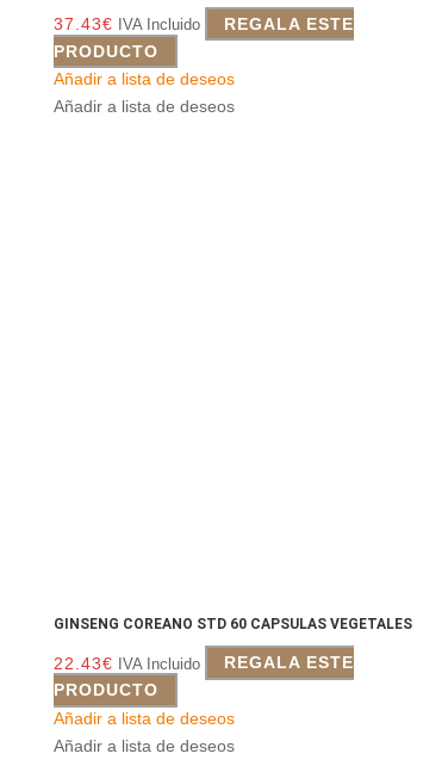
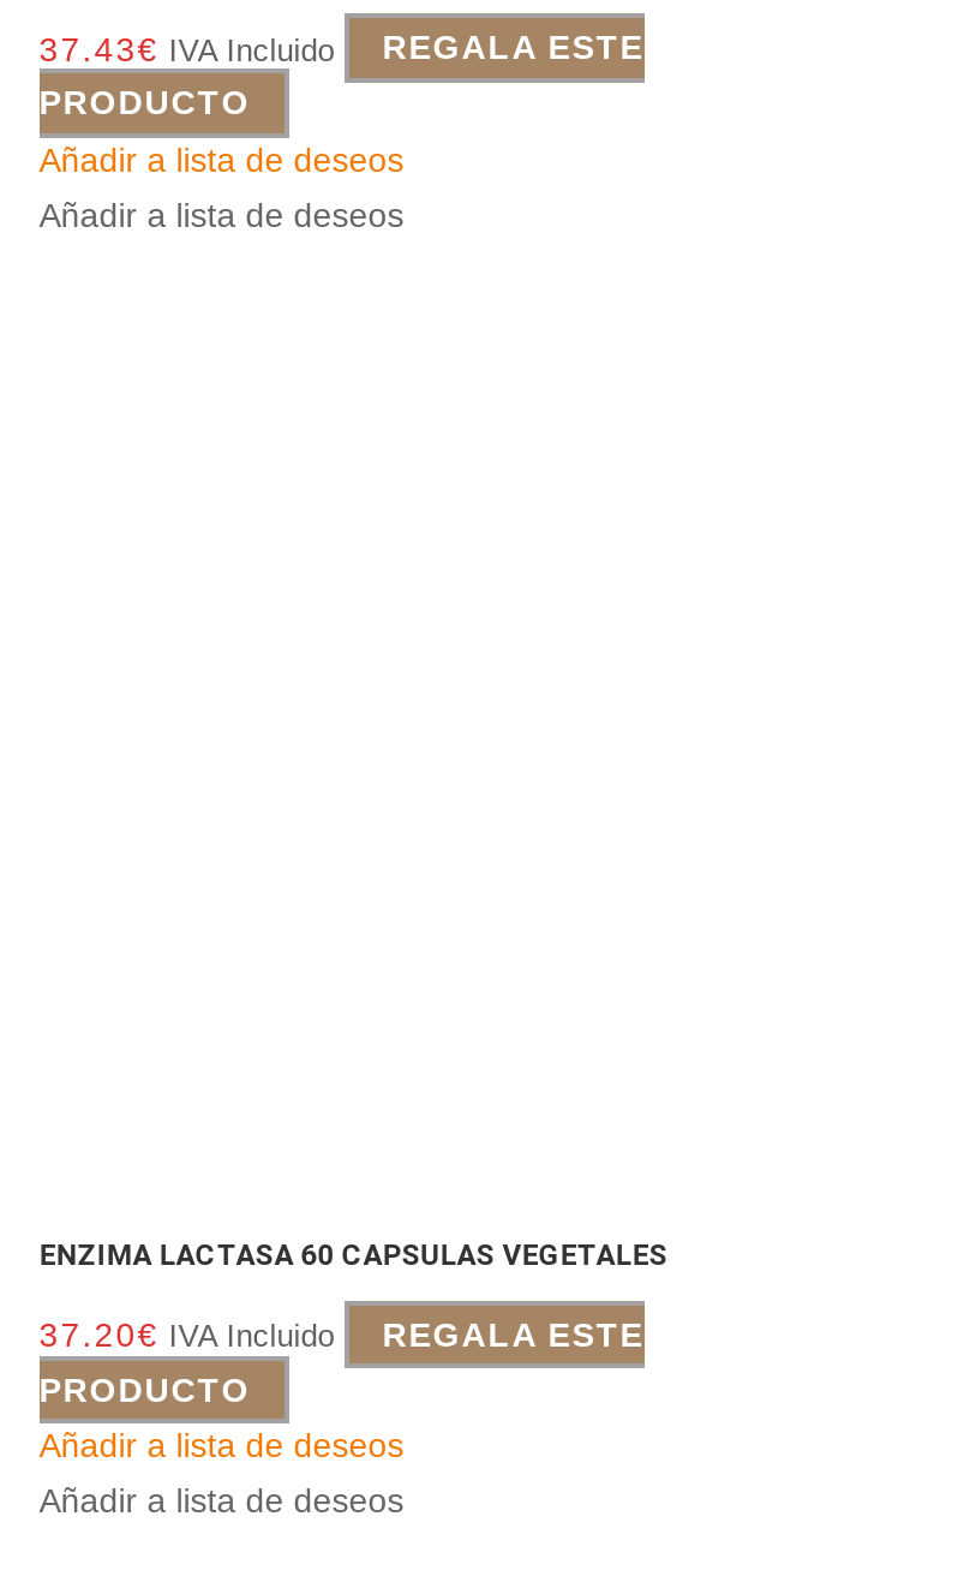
- GINSENG COREANO STD 60 CAPSULAS VEGETALES
+ ENZIMA LACTASA 60 CAPSULAS VEGETALES

- 22.43€ IVA Incluido REGALA ESTE
+ 37.20€ IVA Incluido REGALA ESTE
